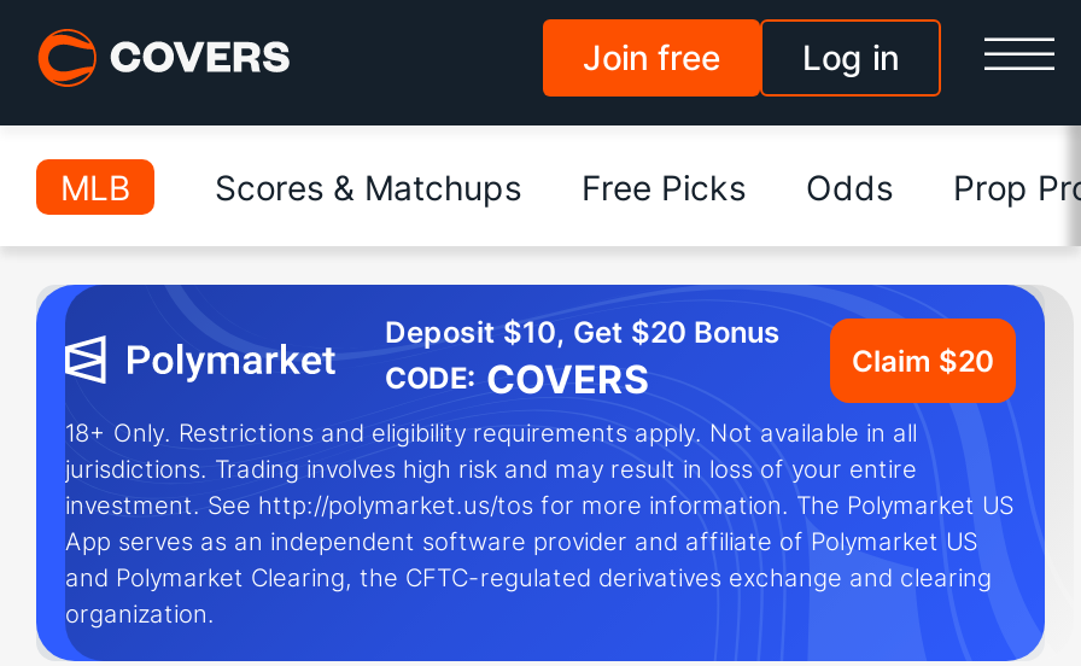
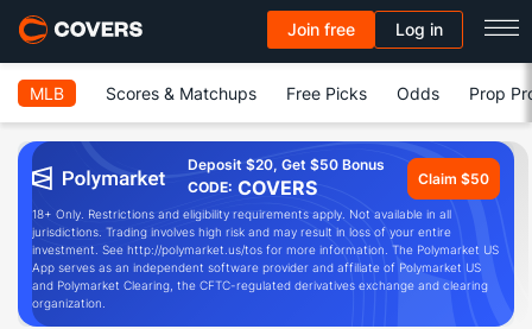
- Deposit $10, Get $20 Bonus
+ Deposit $20, Get $50 Bonus

- Claim $20
+ Claim $50
